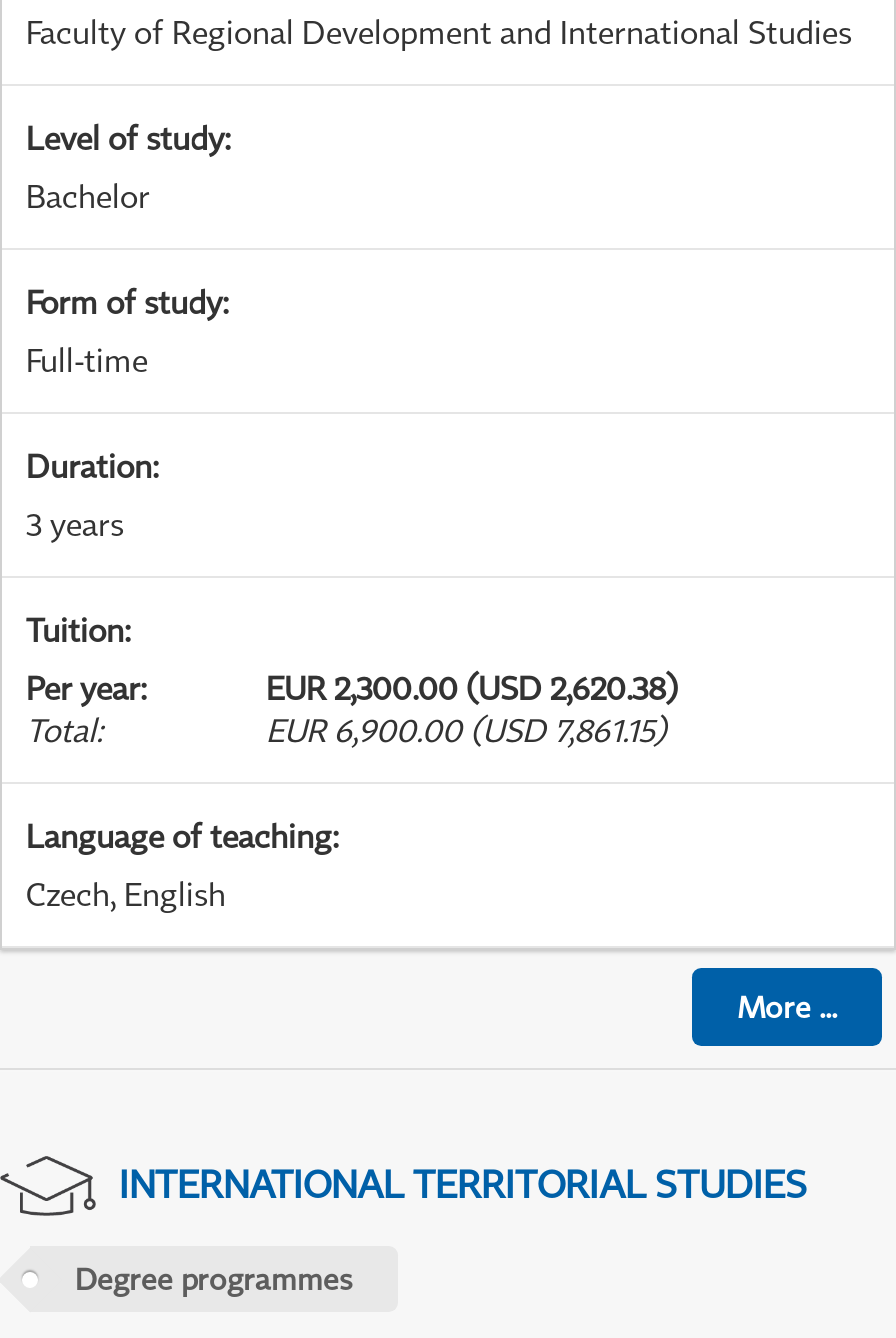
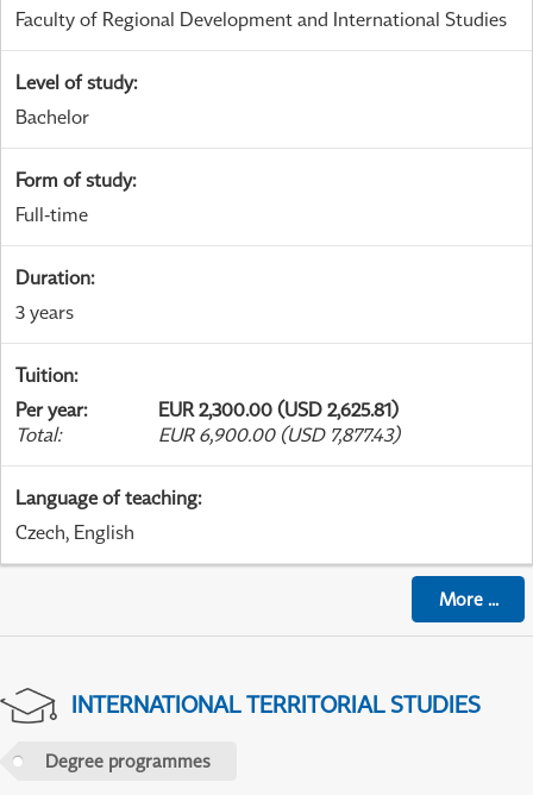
- EUR 2,300.00 (USD 2,620.38)
+ EUR 2,300.00 (USD 2,625.81)

- EUR 6,900.00 (USD 7,861.15)
+ EUR 6,900.00 (USD 7,877.43)
